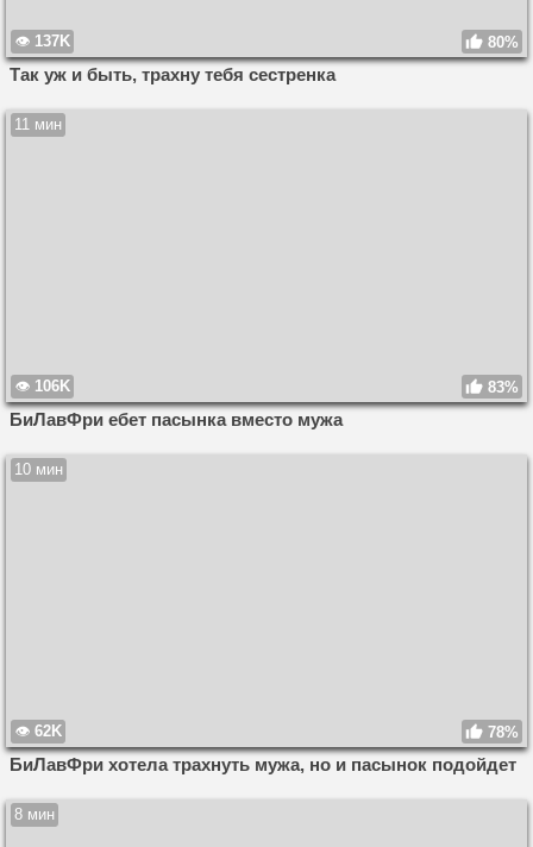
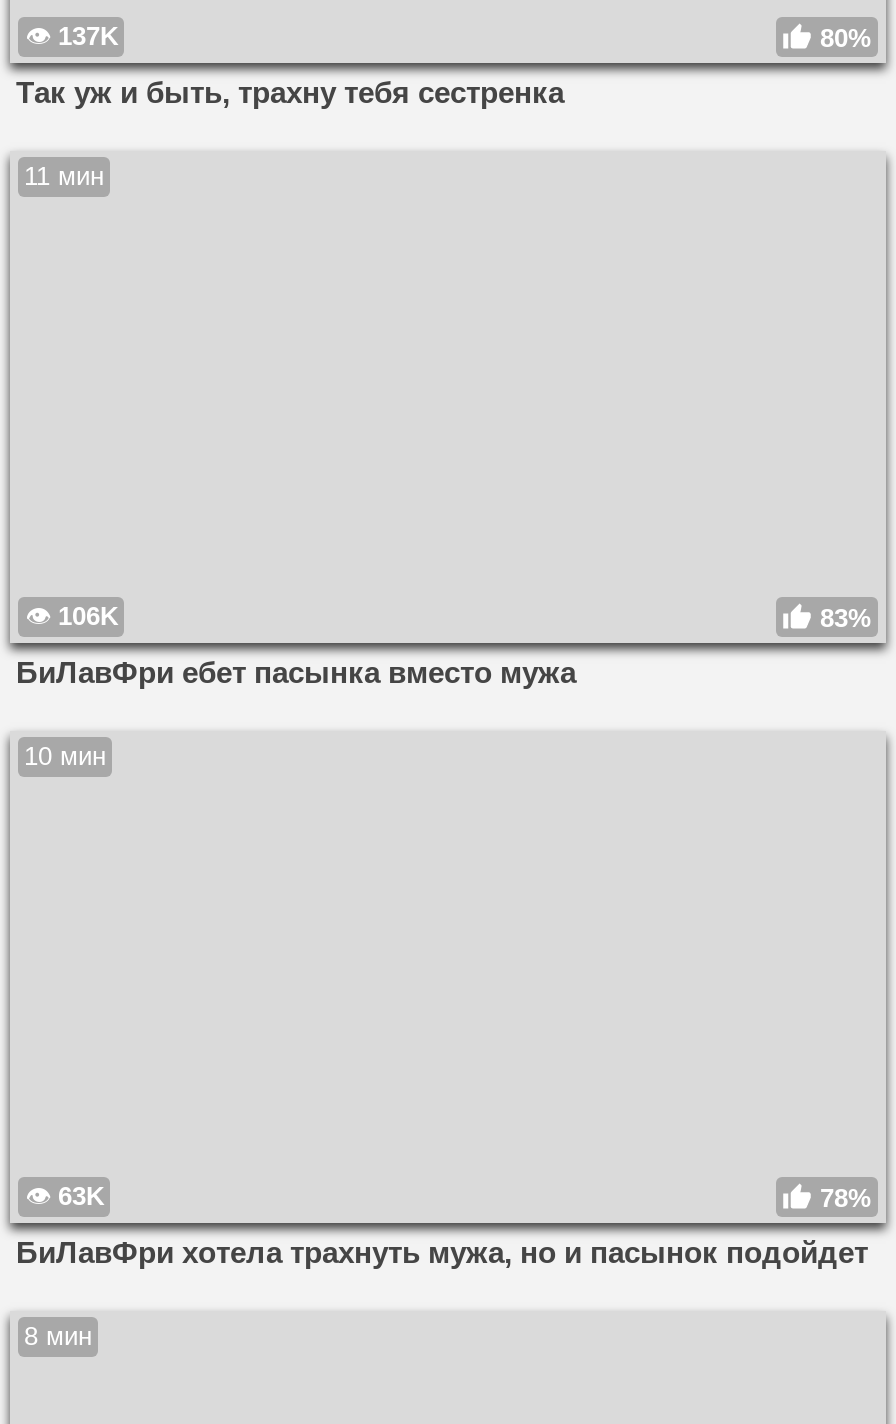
- 62K
+ 63K
